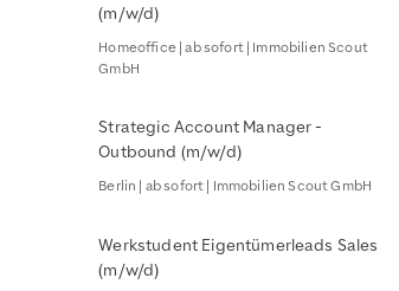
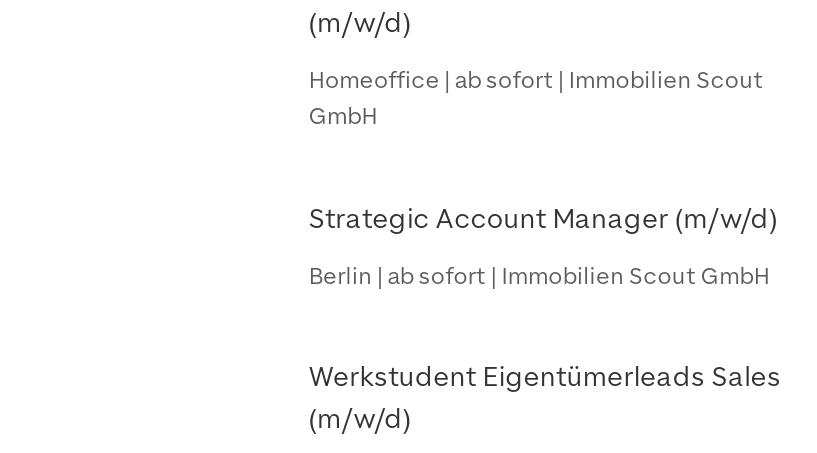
- Strategic Account Manager -
- Outbound (m/w/d)
+ Strategic Account Manager (m/w/d)
